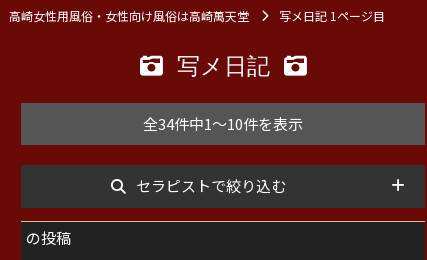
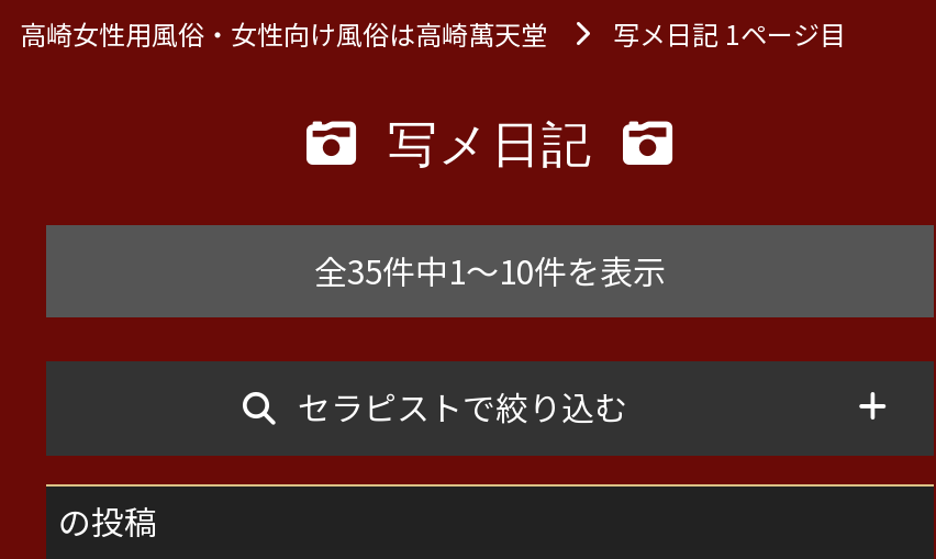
- 全34件中1～10件を表示
+ 全35件中1～10件を表示
